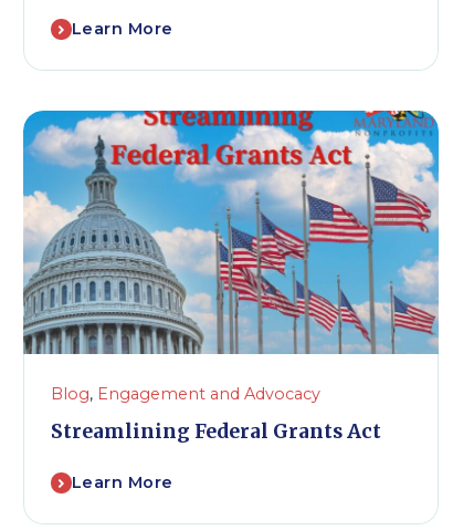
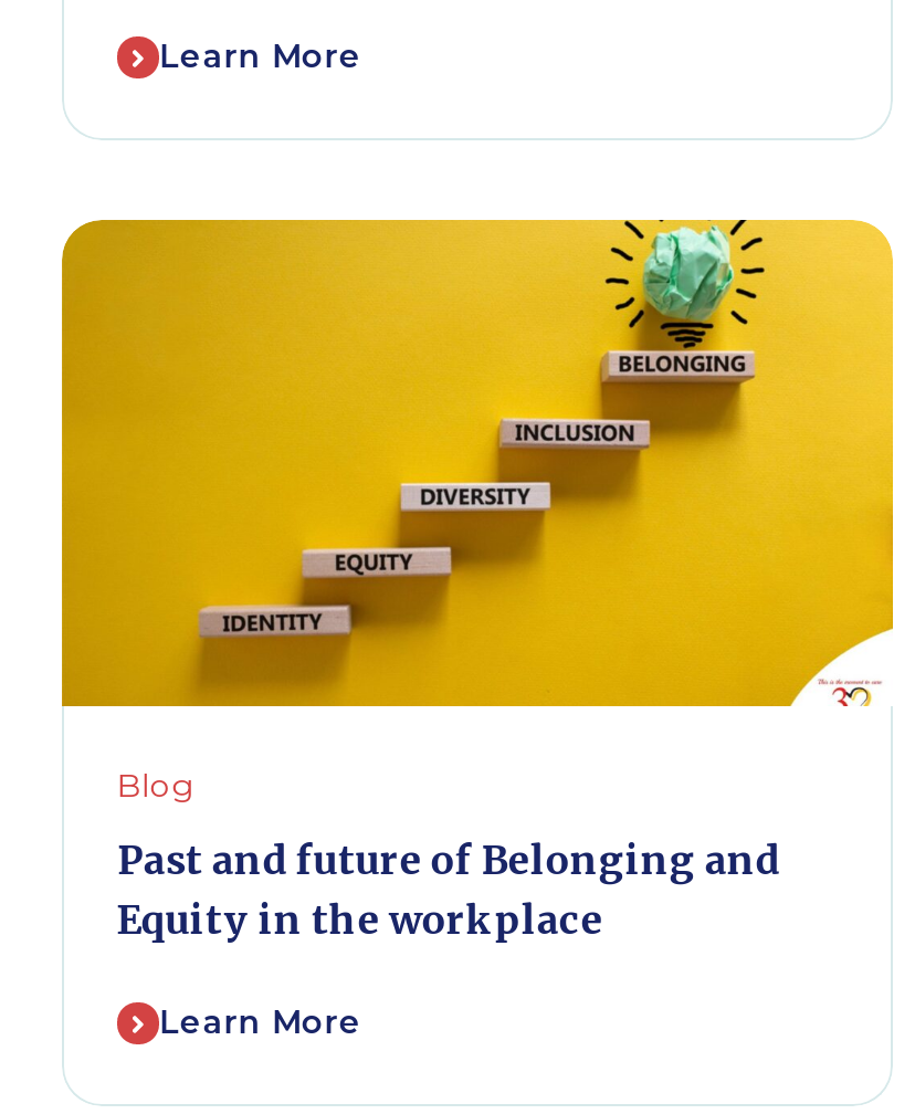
- [image]
- Blog, Engagement and Advocacy
+ [image]
+ Blog

- Streamlining Federal Grants Act
+ Past and future of Belonging and
+ Equity in the workplace
